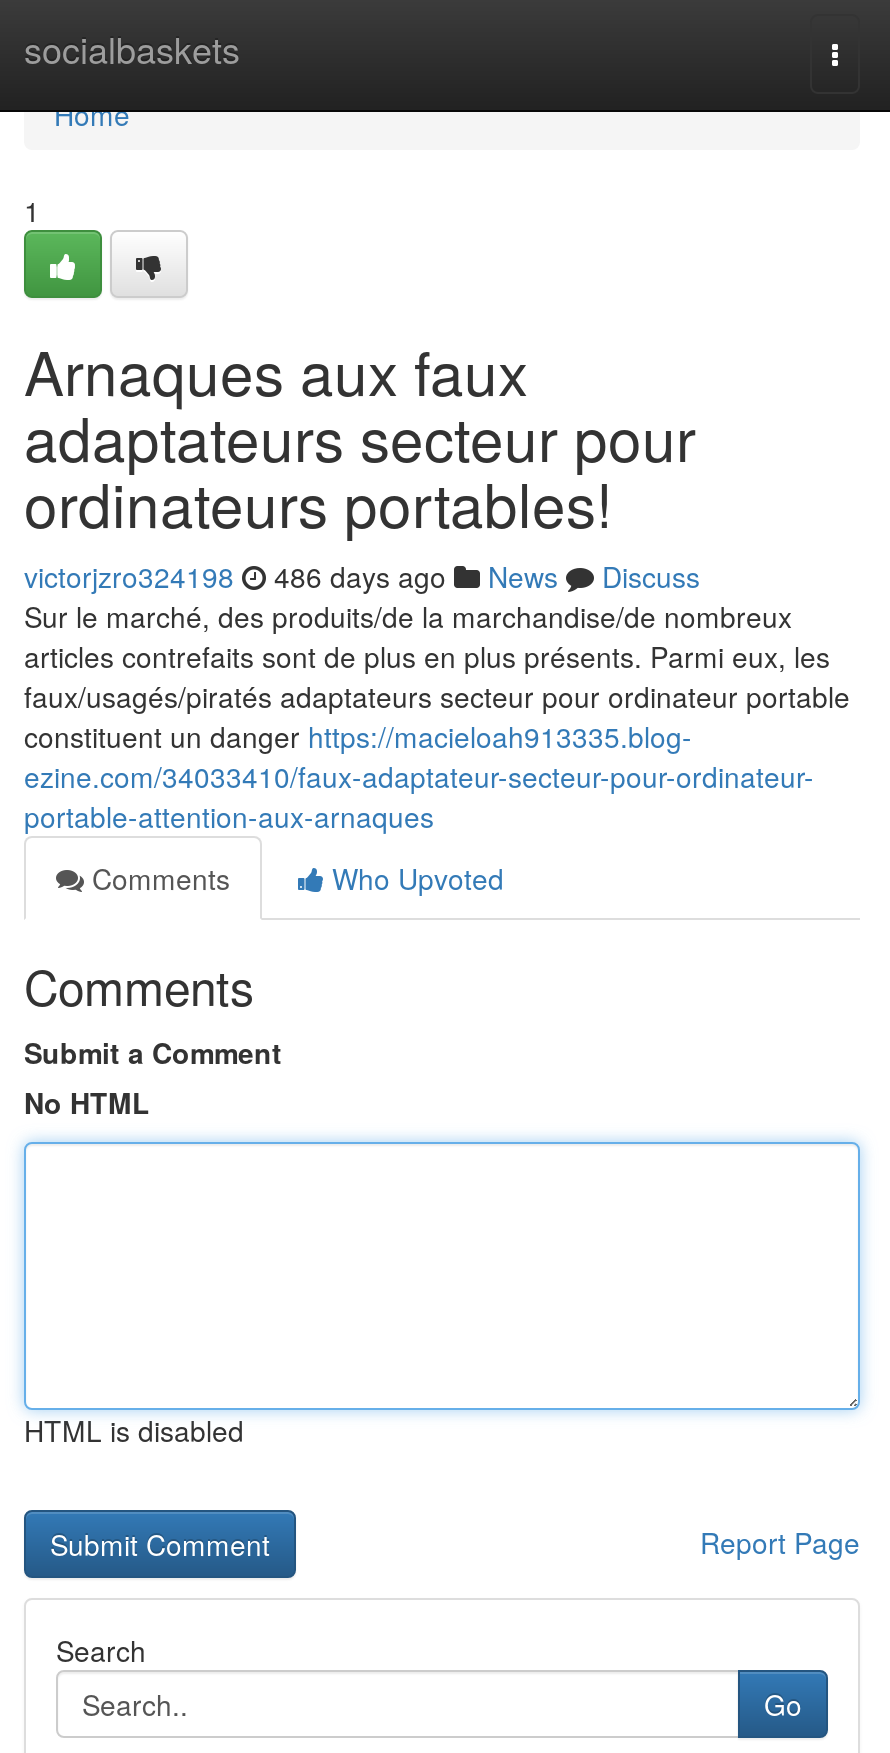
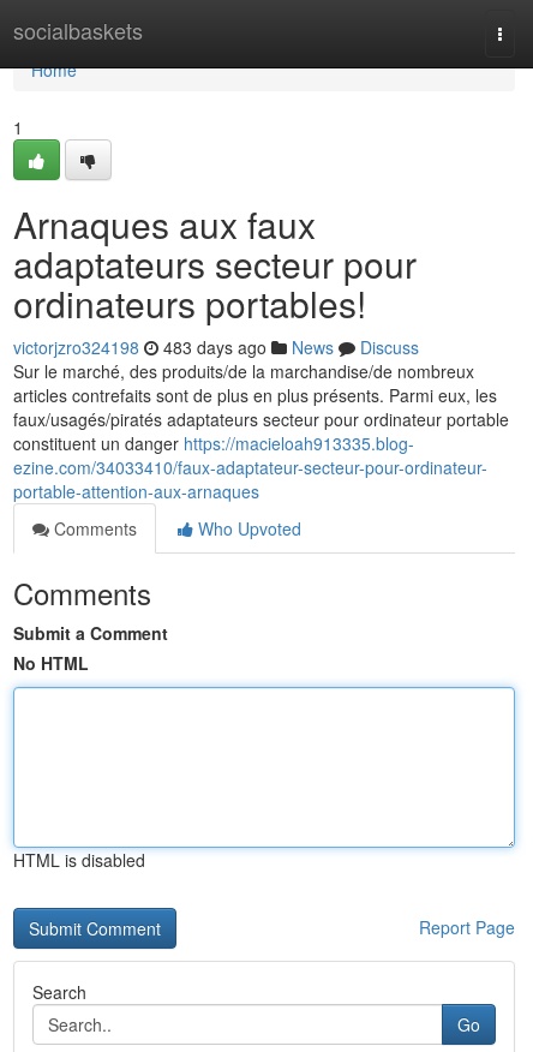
- victorjzro324198 486 days ago News Discuss
+ victorjzro324198 483 days ago News Discuss
